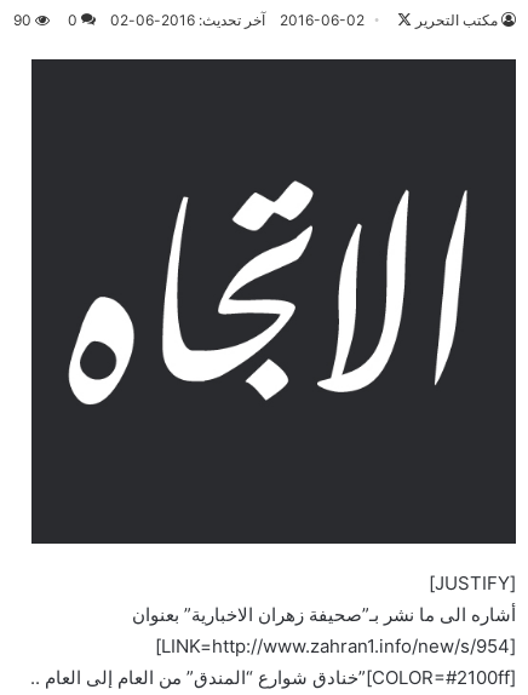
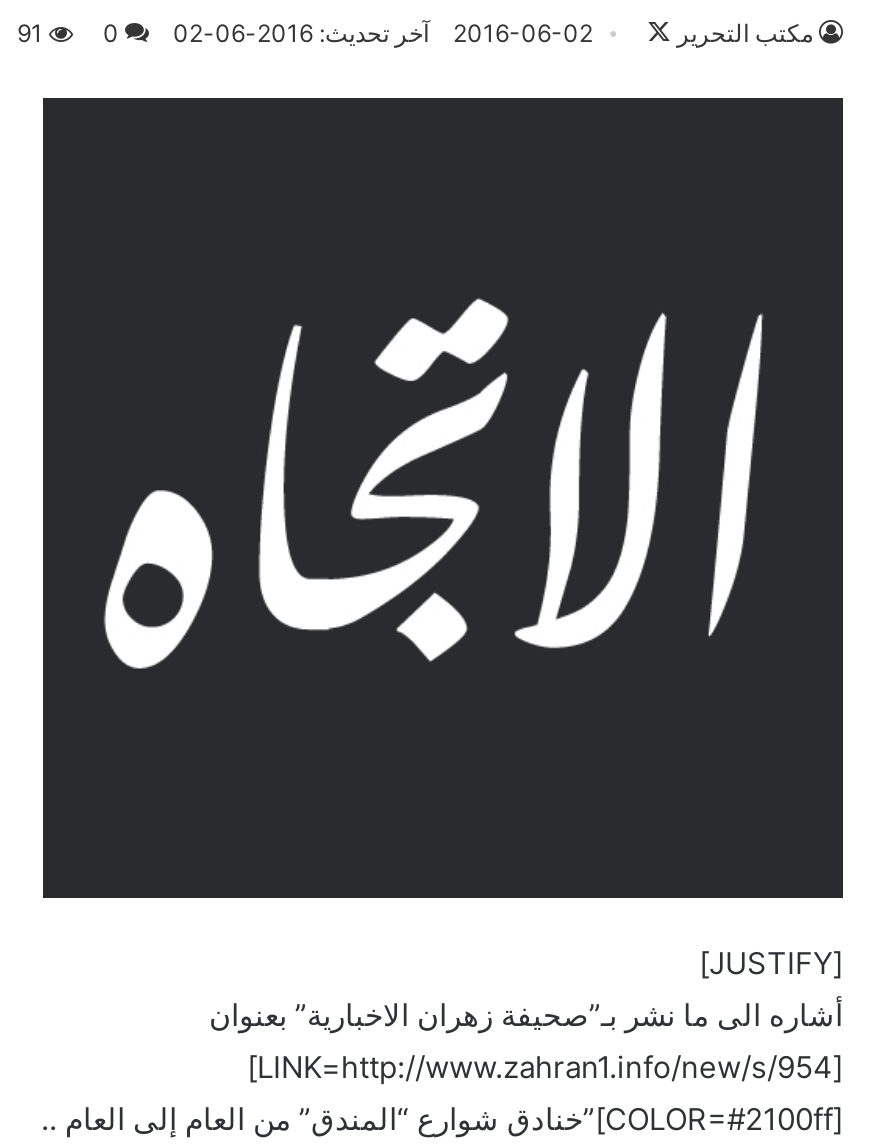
- 90 0
+ 91 0
